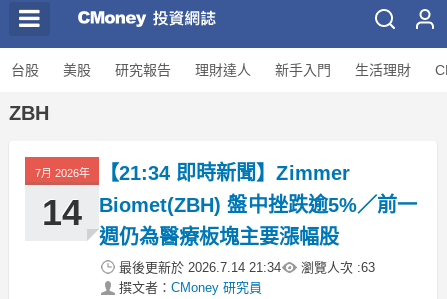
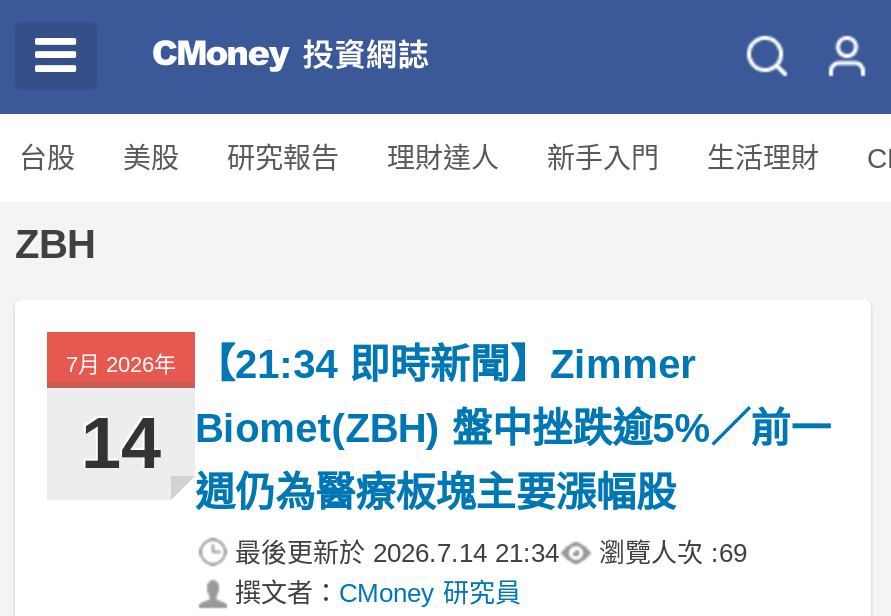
- 最後更新於2026.7.14 21:34 瀏覽人次 : 63
+ 最後更新於2026.7.14 21:34 瀏覽人次 : 69
